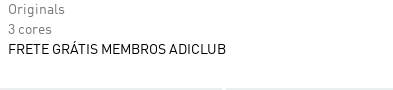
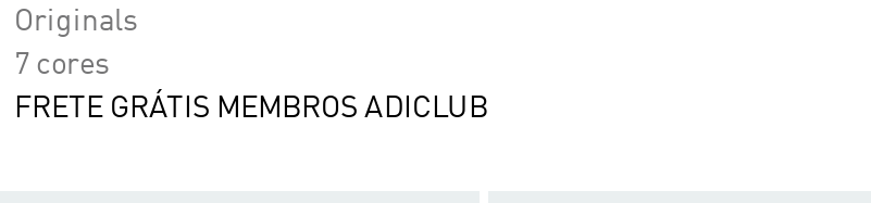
- 3 cores
+ 7 cores
